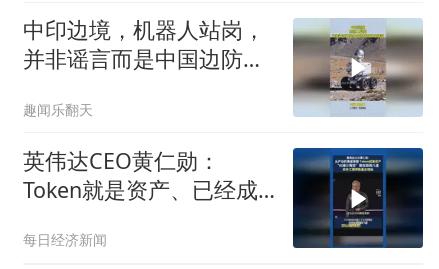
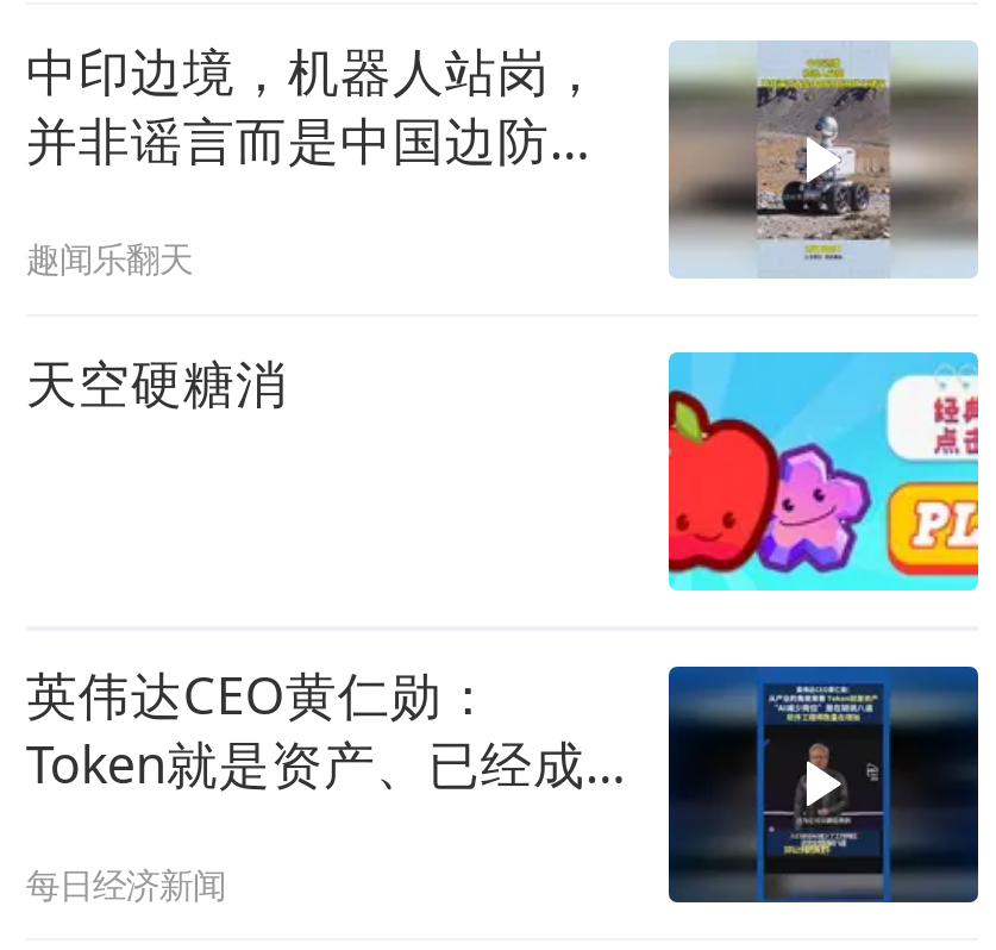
+ 天空硬糖消

+ [image]
